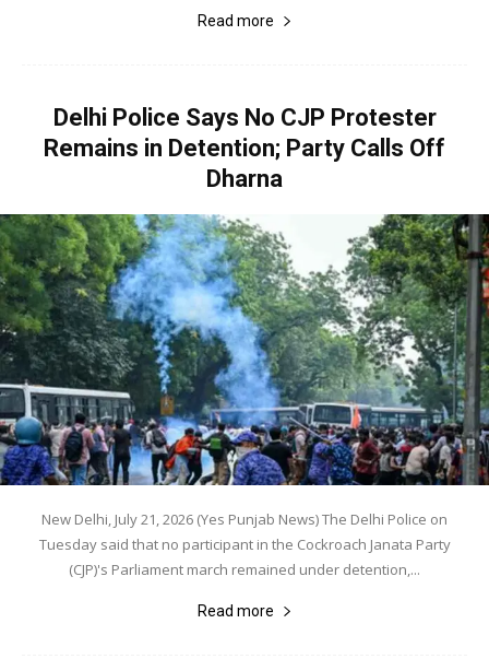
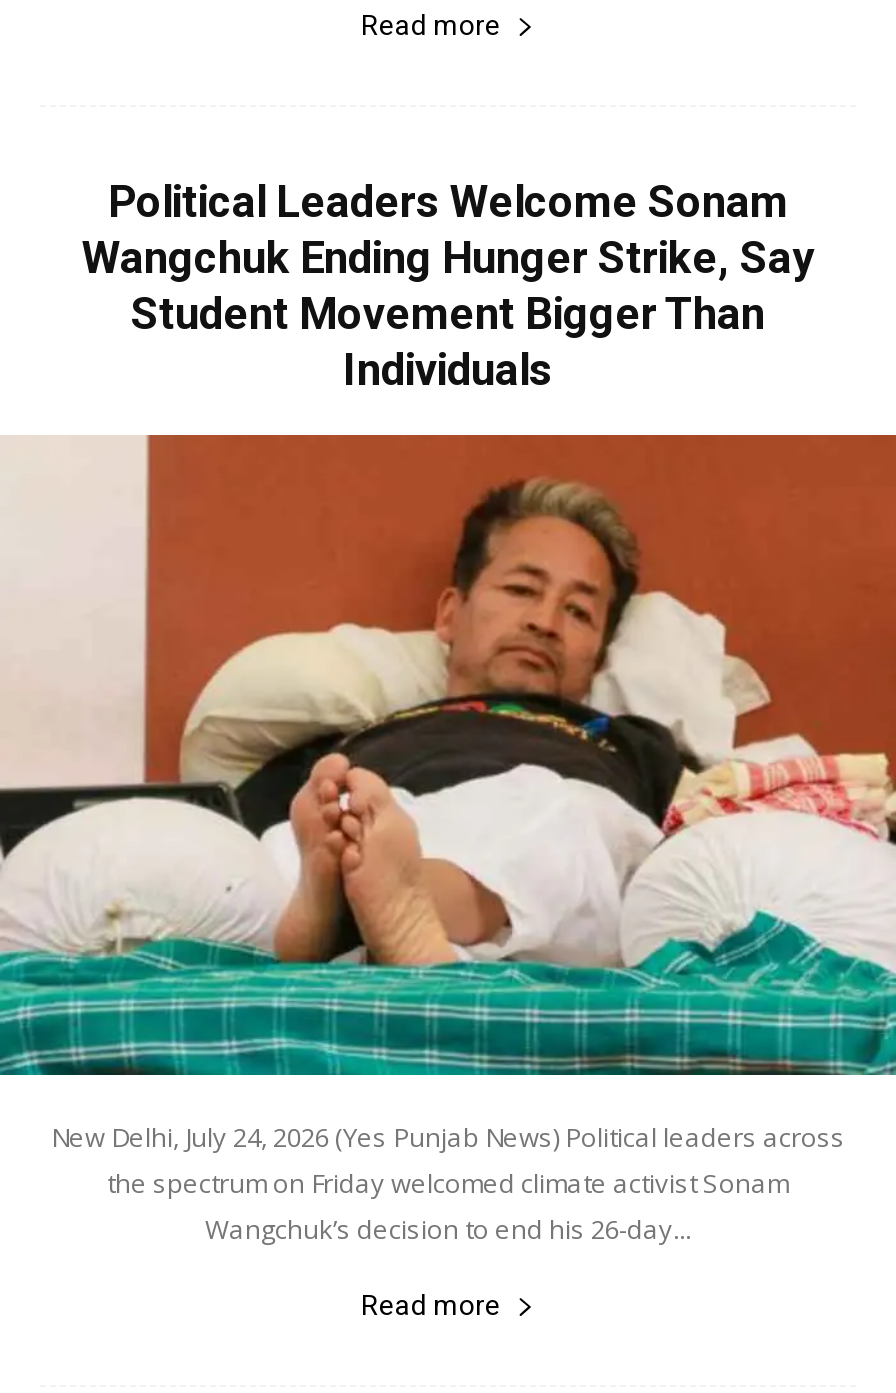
- Delhi Police Says No CJP Protester
- Remains in Detention; Party Calls Off
- Dharna
+ Political Leaders Welcome Sonam
+ Wangchuk Ending Hunger Strike, Say
+ Student Movement Bigger Than
+ Individuals

- [image]
- New Delhi, July 21, 2026 (Yes Punjab News) The Delhi Police on
- Tuesday said that no participant in the Cockroach Janata Party
- (CJP)'s Parliament march remained under detention,...
+ [image]
+ New Delhi, July 24, 2026 (Yes Punjab News) Political leaders across
+ the spectrum on Friday welcomed climate activist Sonam
+ Wangchuk’s decision to end his 26-day...
